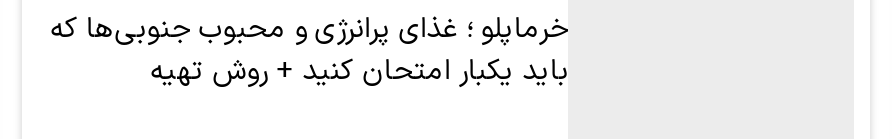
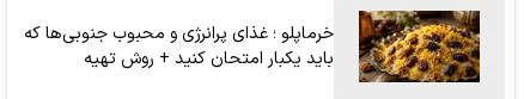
+ [image]
